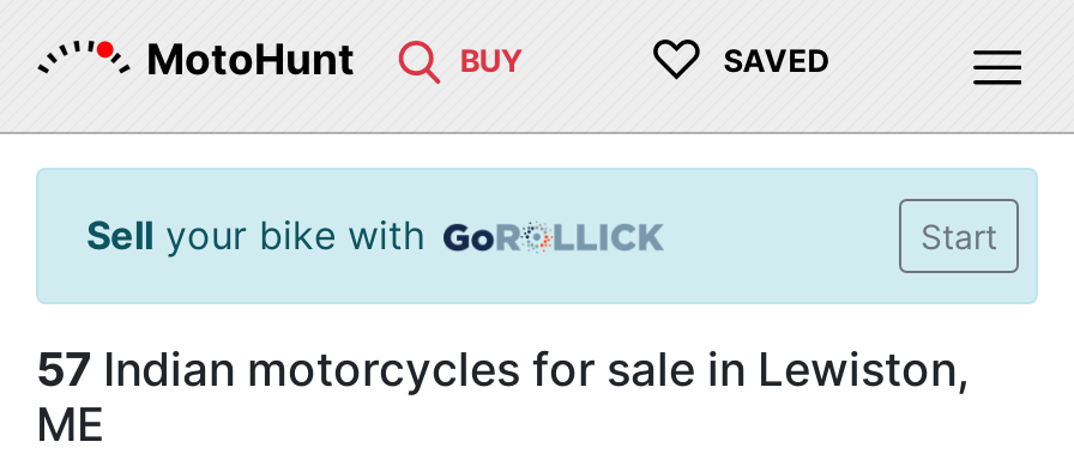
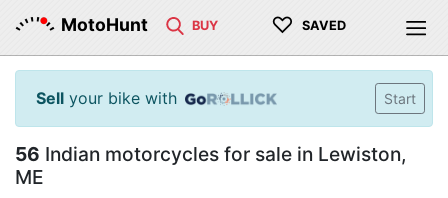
- 57 Indian motorcycles for sale in Lewiston,
+ 56 Indian motorcycles for sale in Lewiston,
